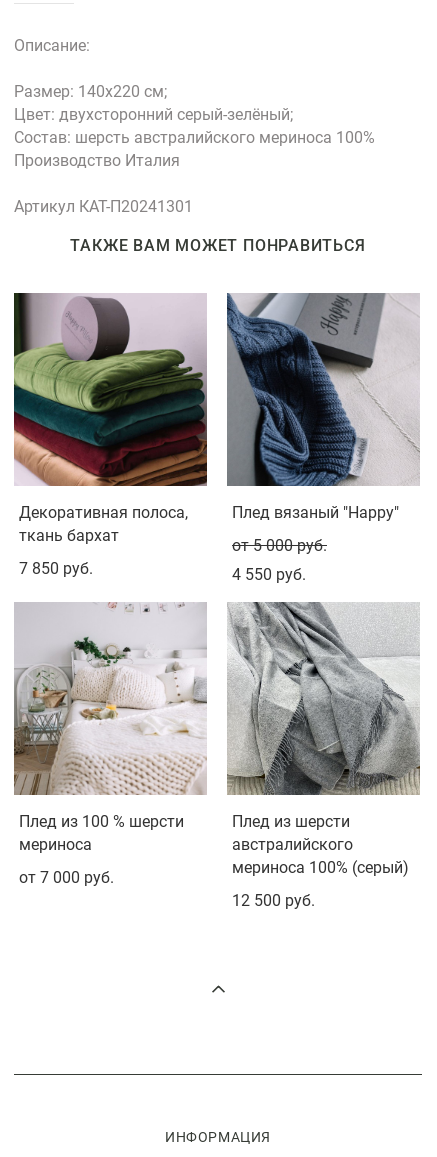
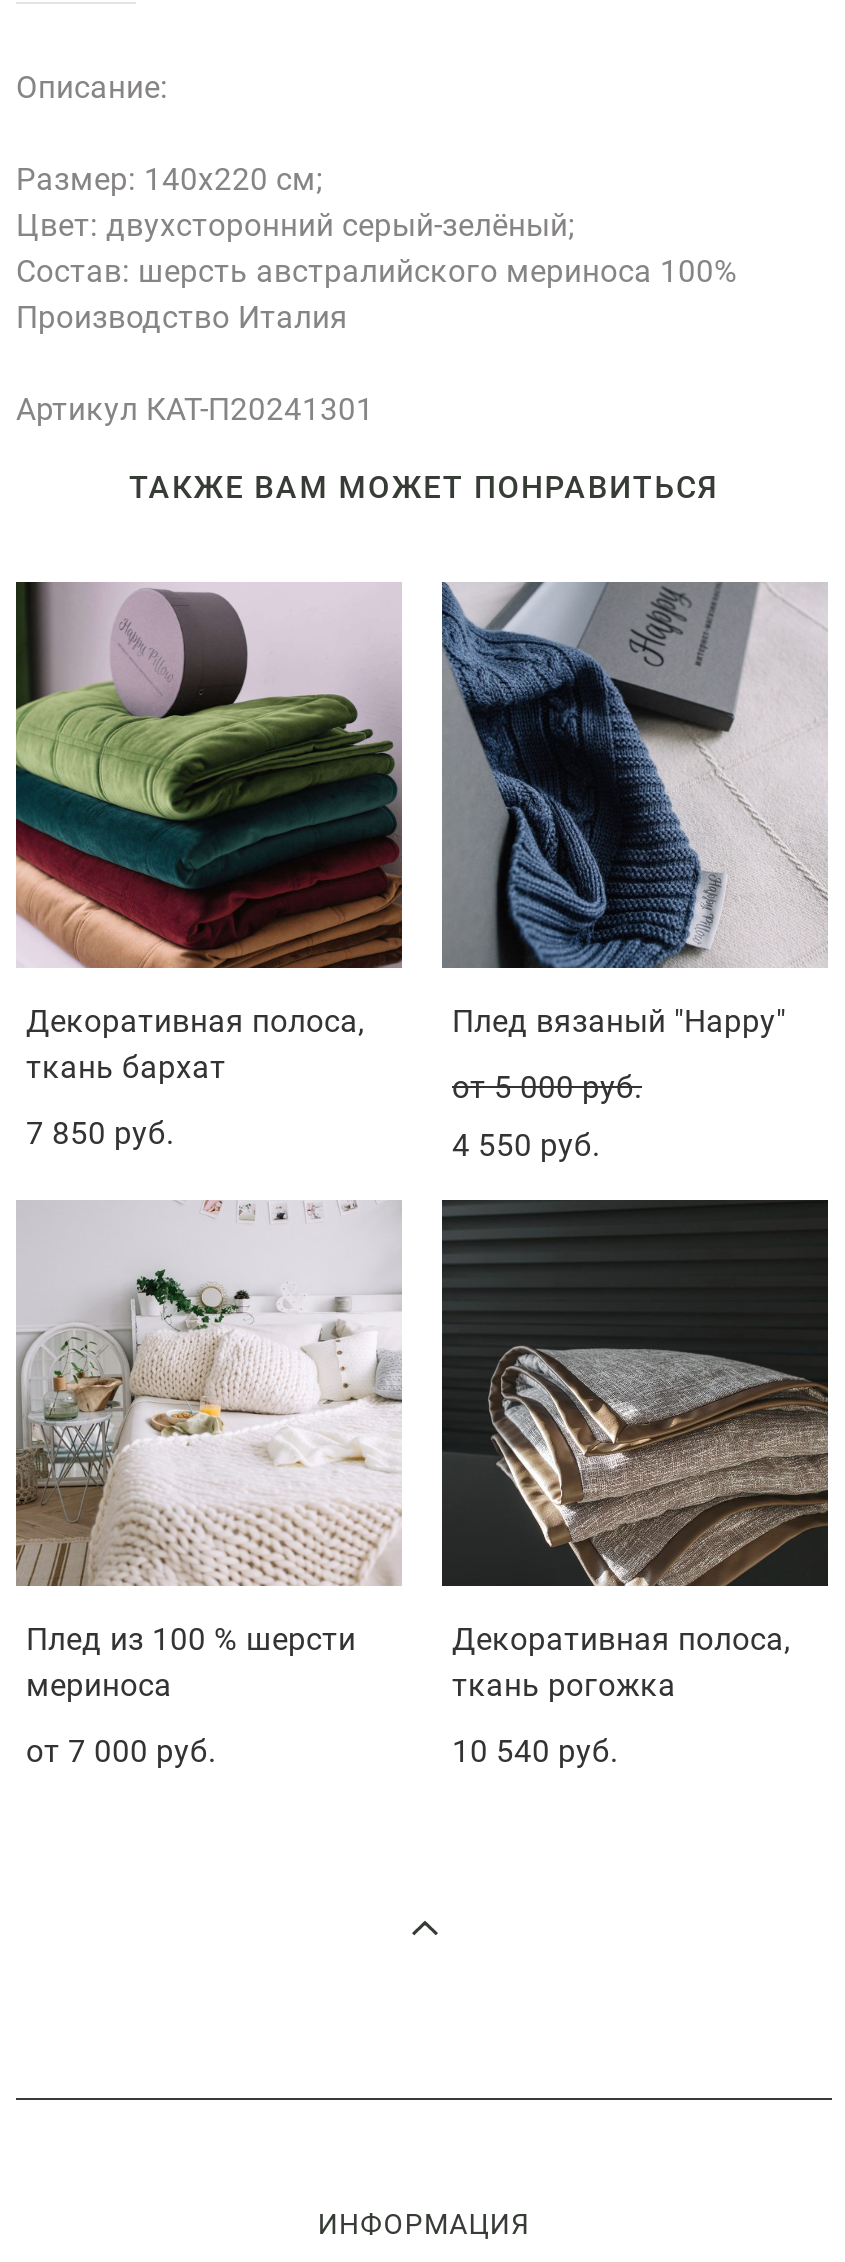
- [image]
- Плед из шерсти
- австралийского
- мериноса 100% (серый)
+ [image]
+ Декоративная полоса,
+ ткань рогожка

- 12 500 pуб.
+ 10 540 pуб.
